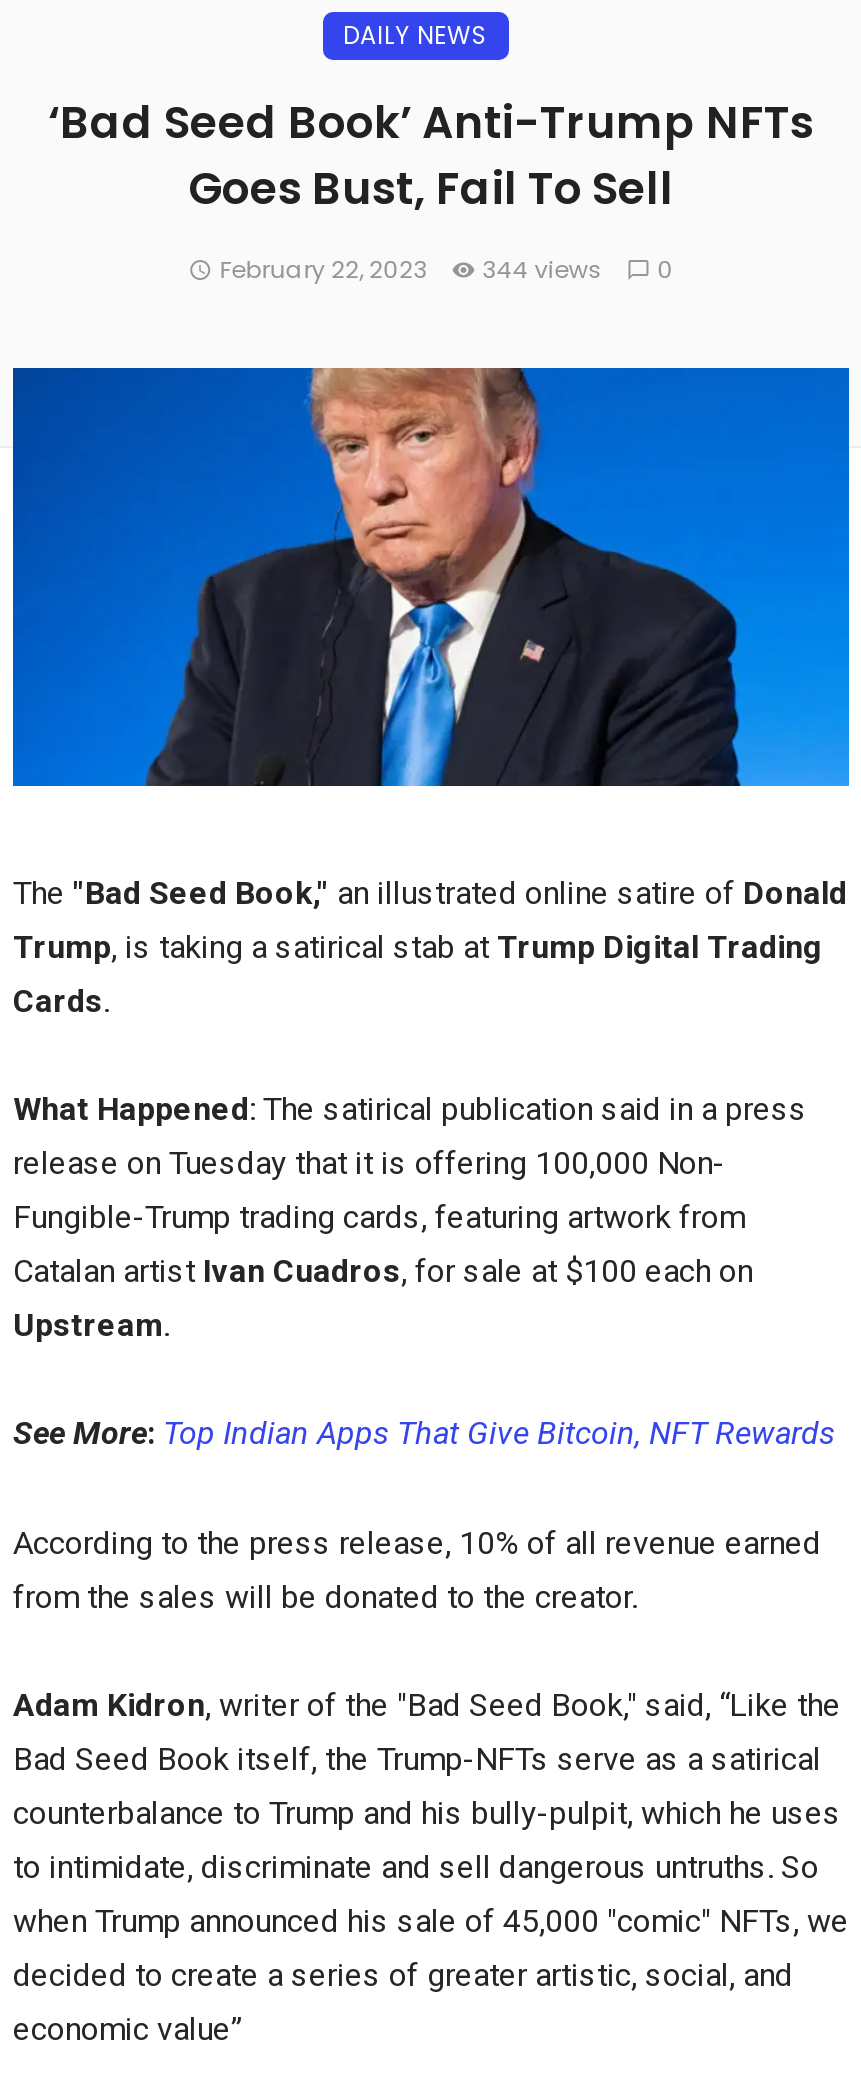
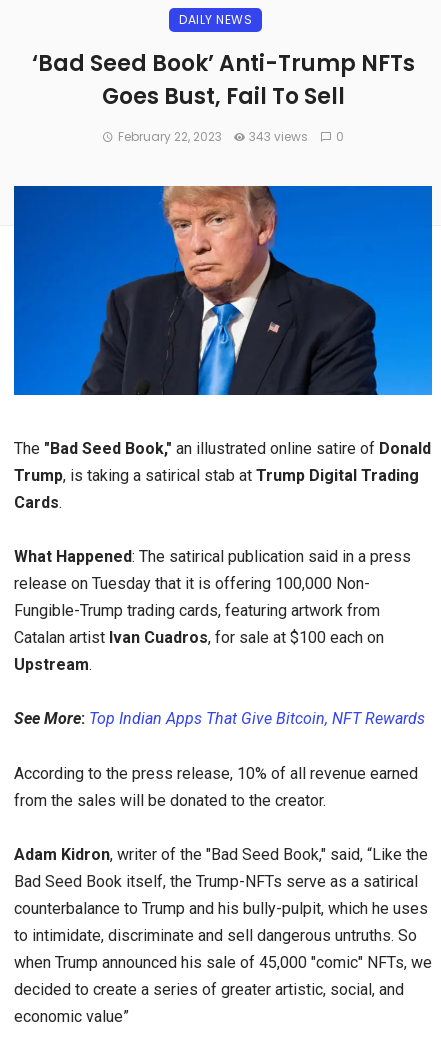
- February 22, 2023 344 views 0
+ February 22, 2023 343 views 0
